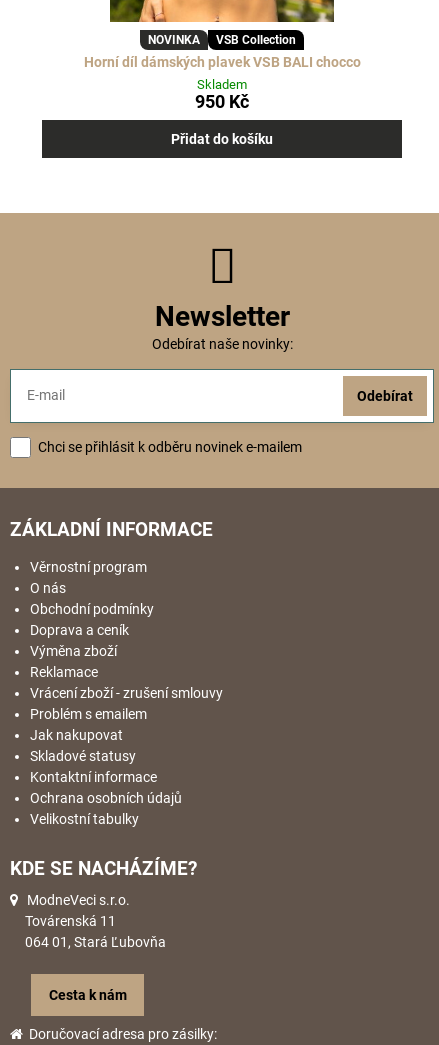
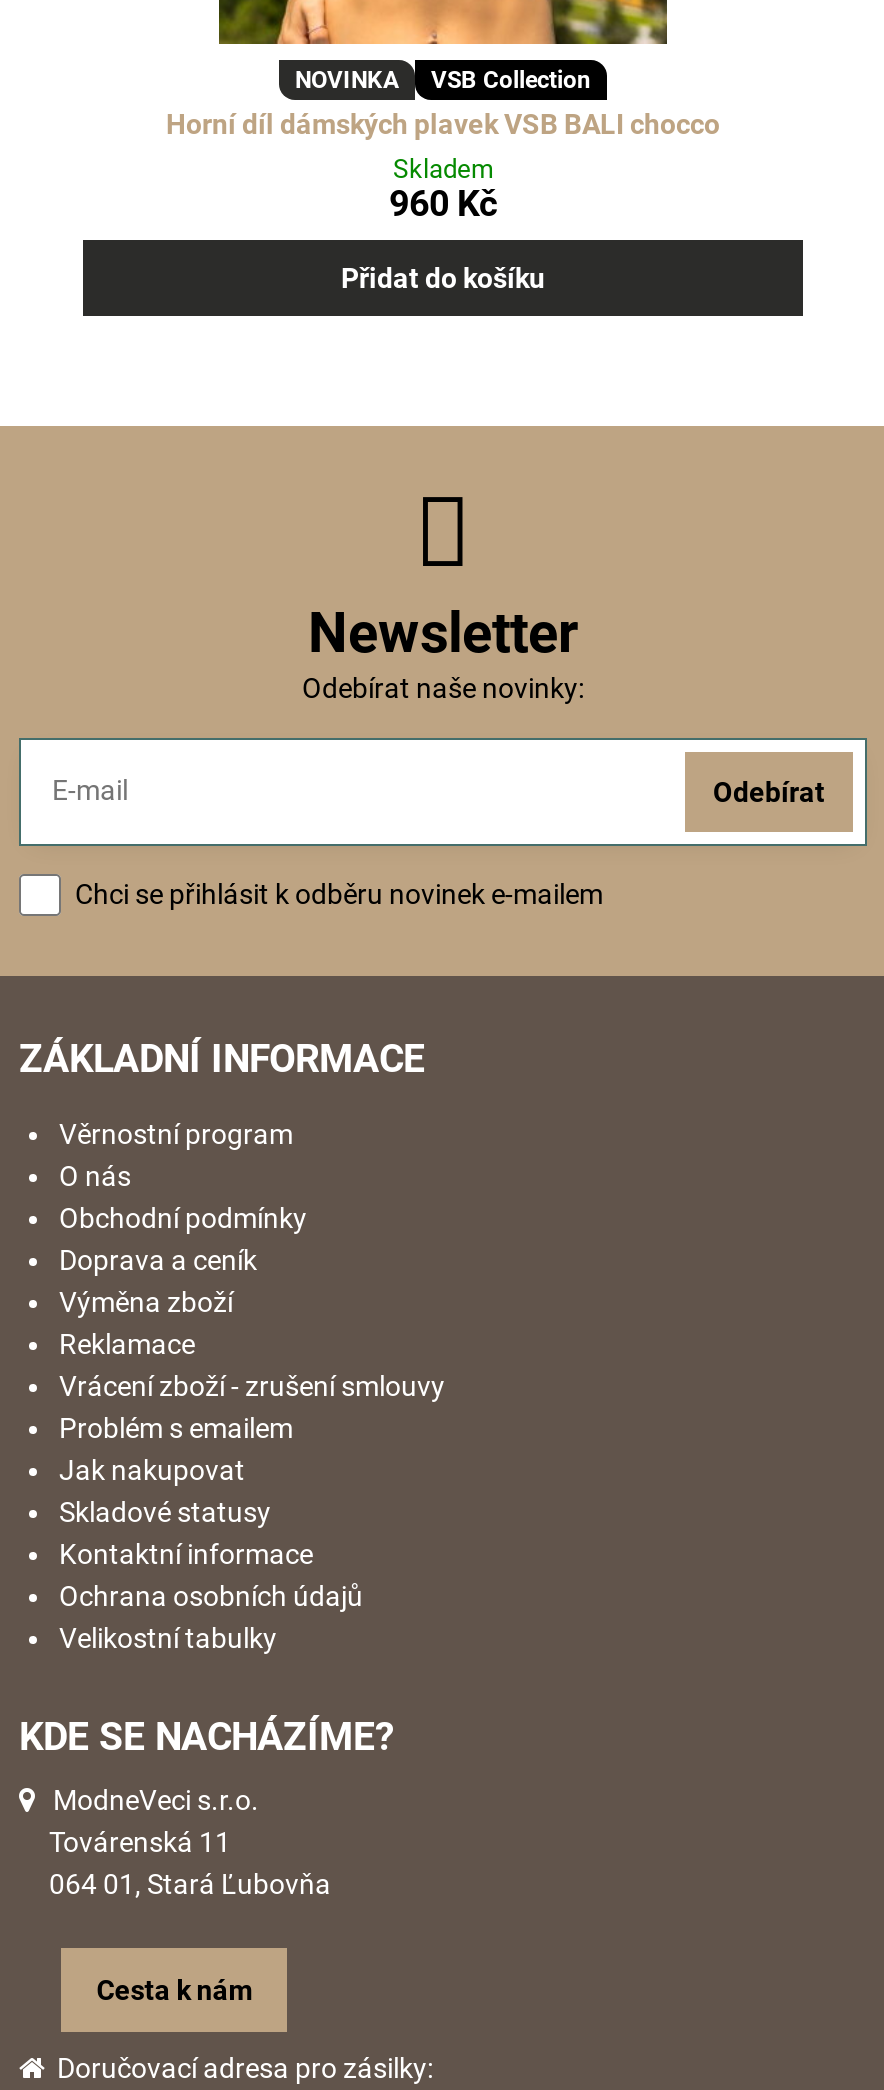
- 950 Kč
+ 960 Kč
